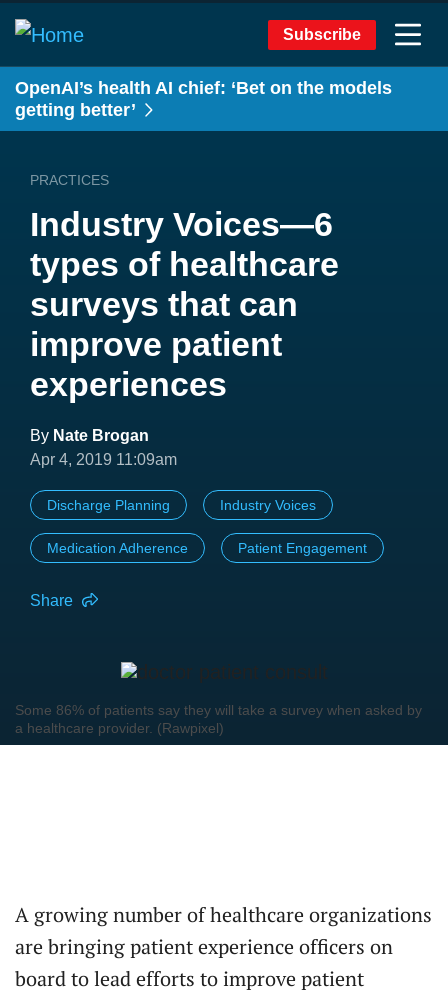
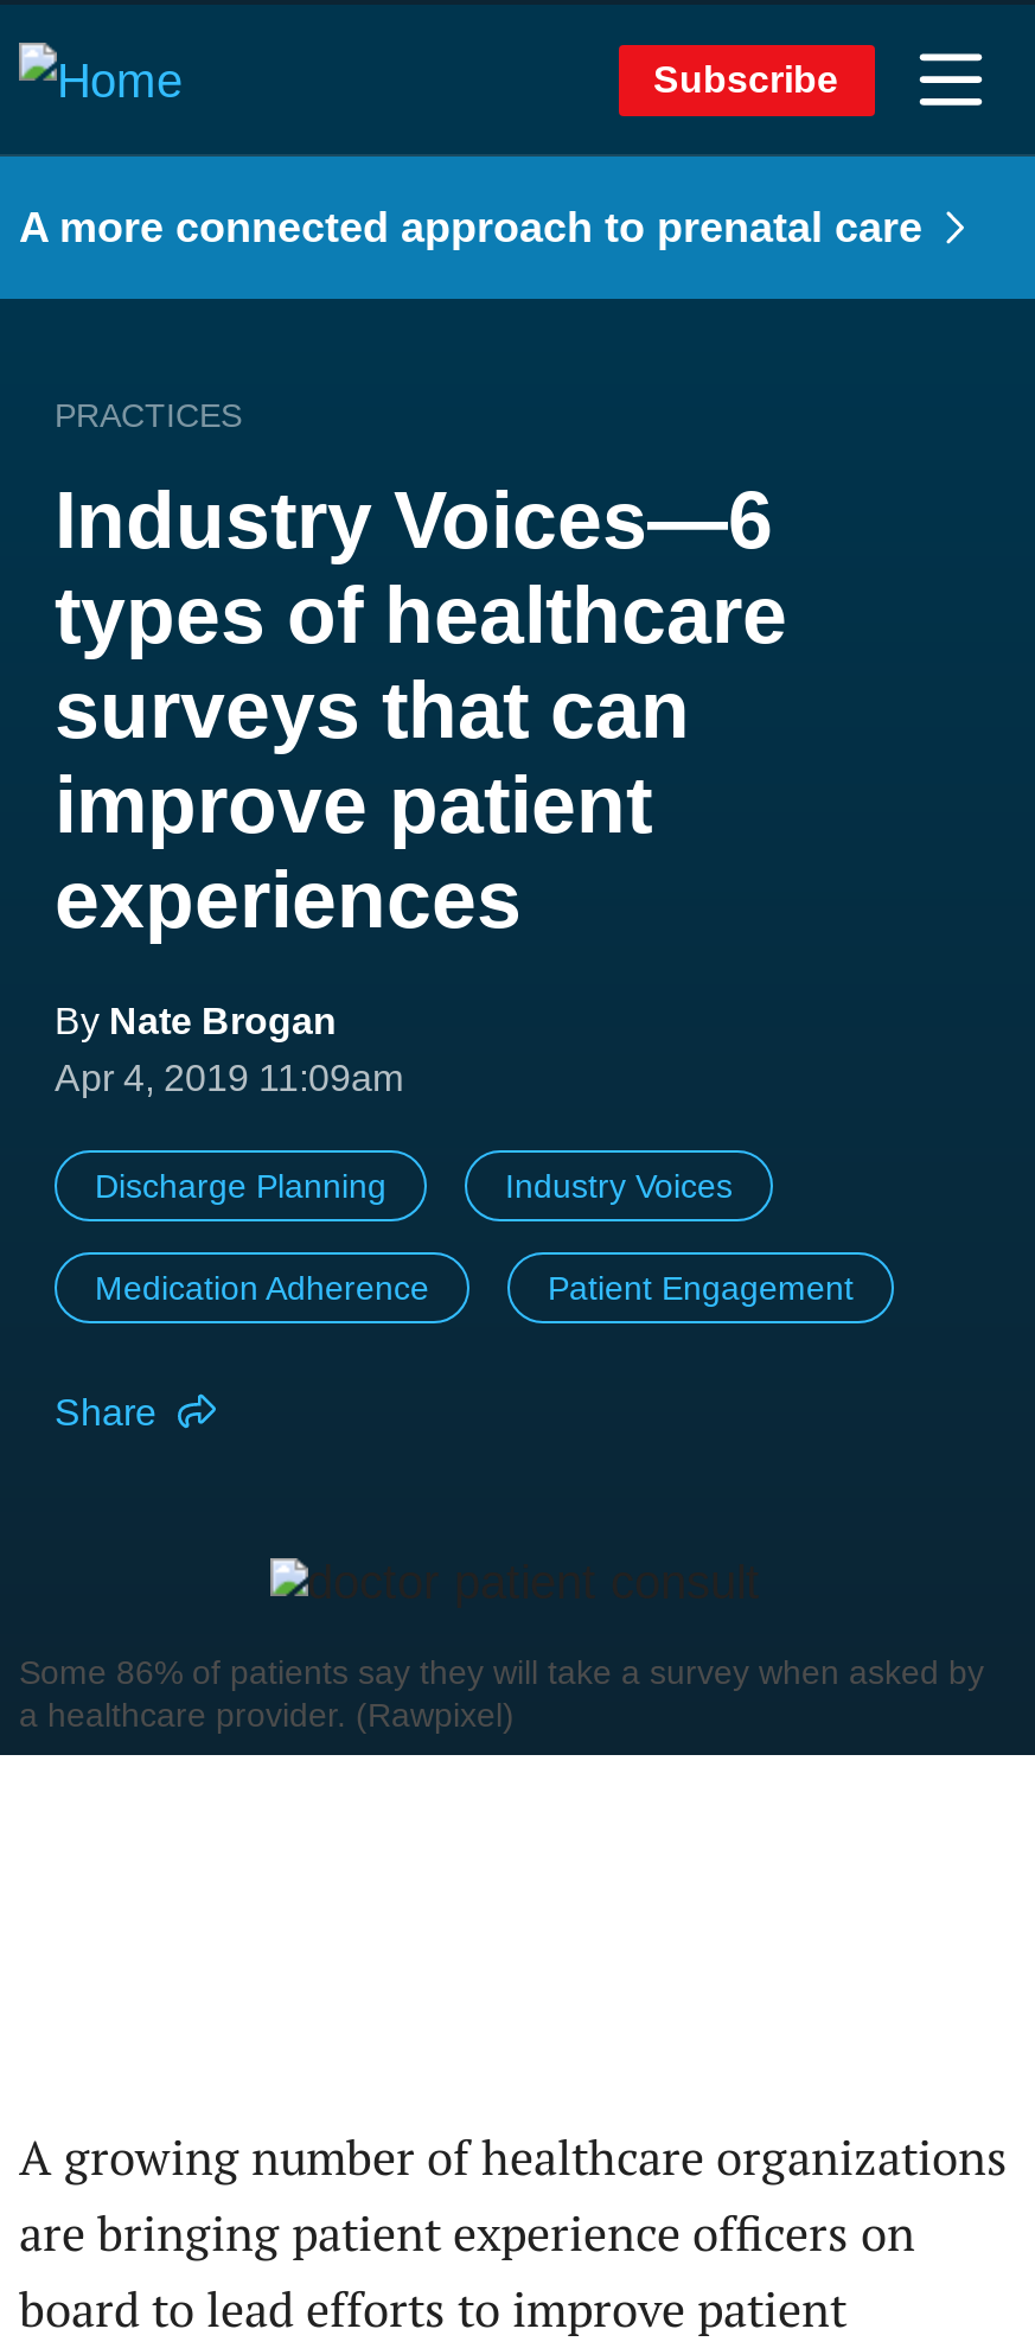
- OpenAI’s health AI chief: ‘Bet on the models
- getting better’
+ A more connected approach to prenatal care
